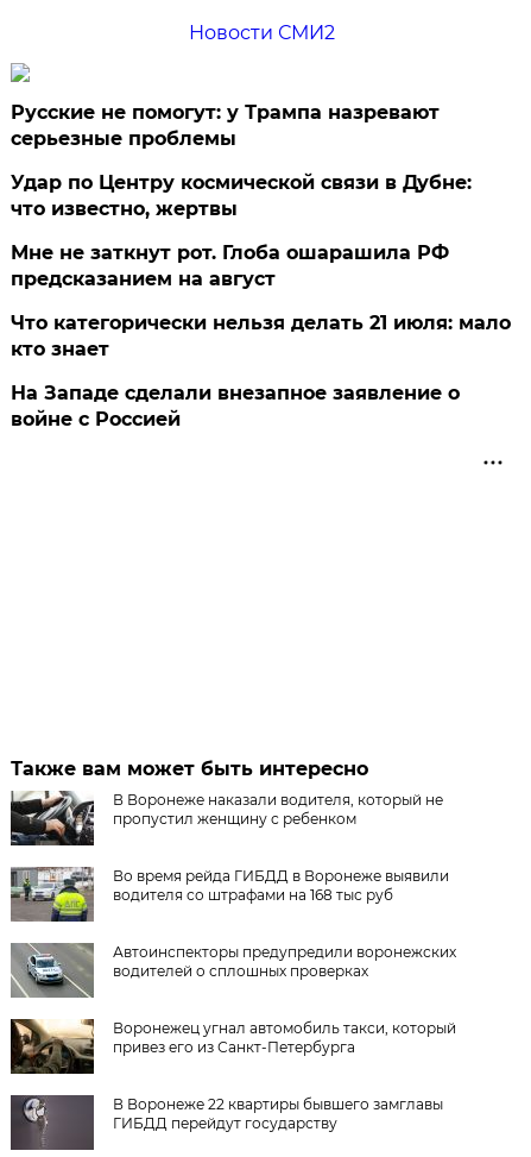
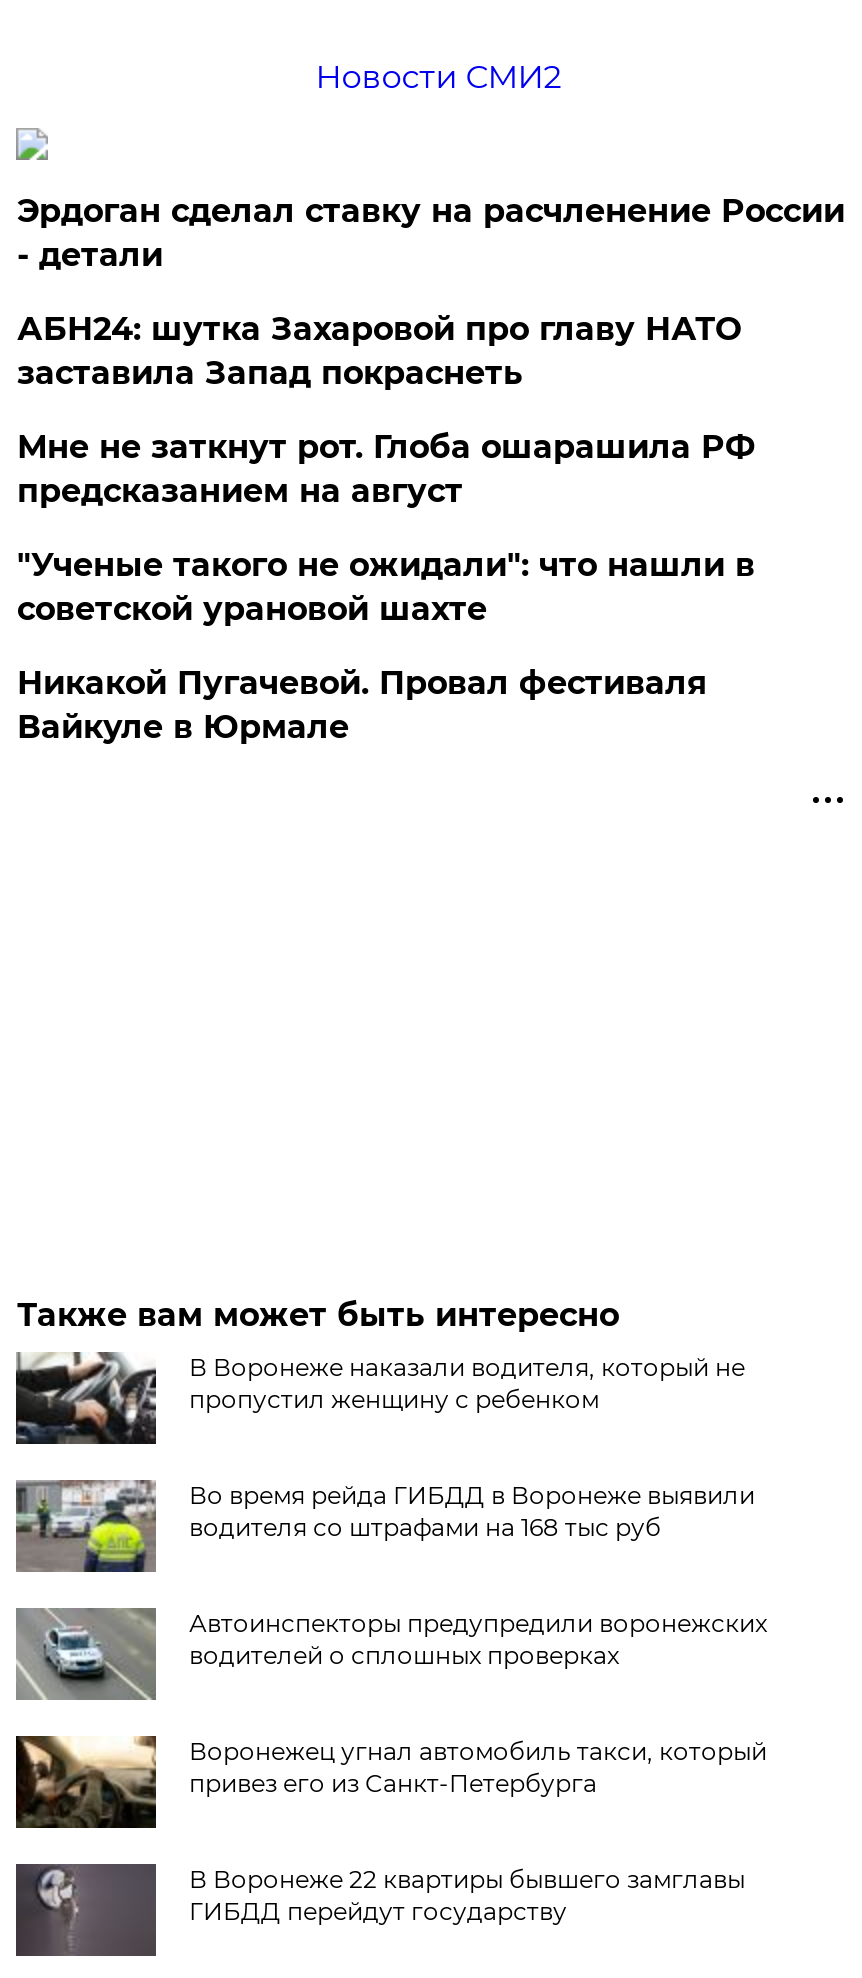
- Русские не помогут: у Трампа назревают
- серьезные проблемы
+ Эрдоган сделал ставку на расчленение России
+ - детали

- Удар по Центру космической связи в Дубне:
- что известно, жертвы
+ АБН24: шутка Захаровой про главу НАТО
+ заставила Запад покраснеть

- Что категорически нельзя делать 21 июля: мало
- кто знает
+ "Ученые такого не ожидали": что нашли в
+ советской урановой шахте

- На Западе сделали внезапное заявление о
- войне с Россией
+ Никакой Пугачевой. Провал фестиваля
+ Вайкуле в Юрмале
